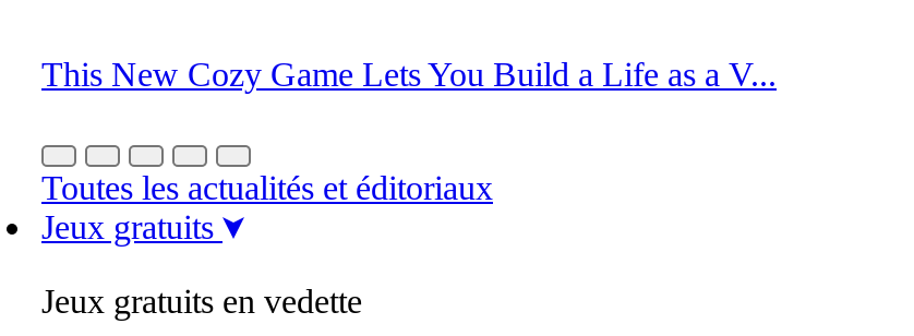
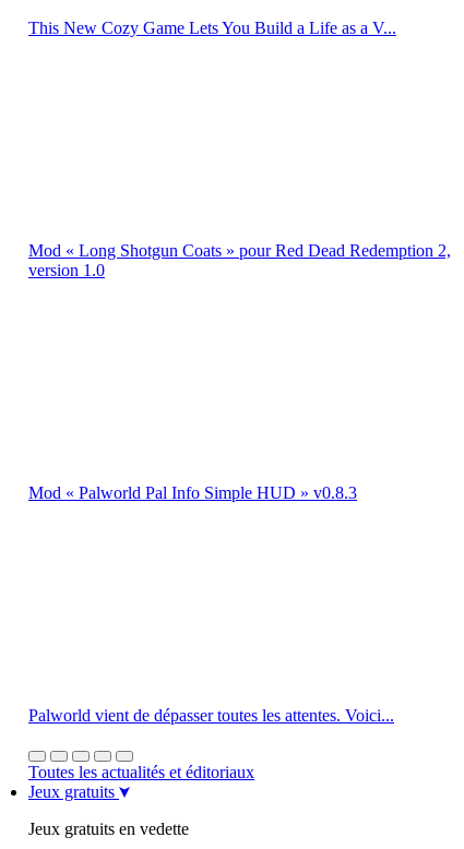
+ Mod « Long Shotgun Coats » pour Red Dead Redemption 2,
+ version 1.0

+ Mod « Palworld Pal Info Simple HUD » v0.8.3

+ Palworld vient de dépasser toutes les attentes. Voici...
